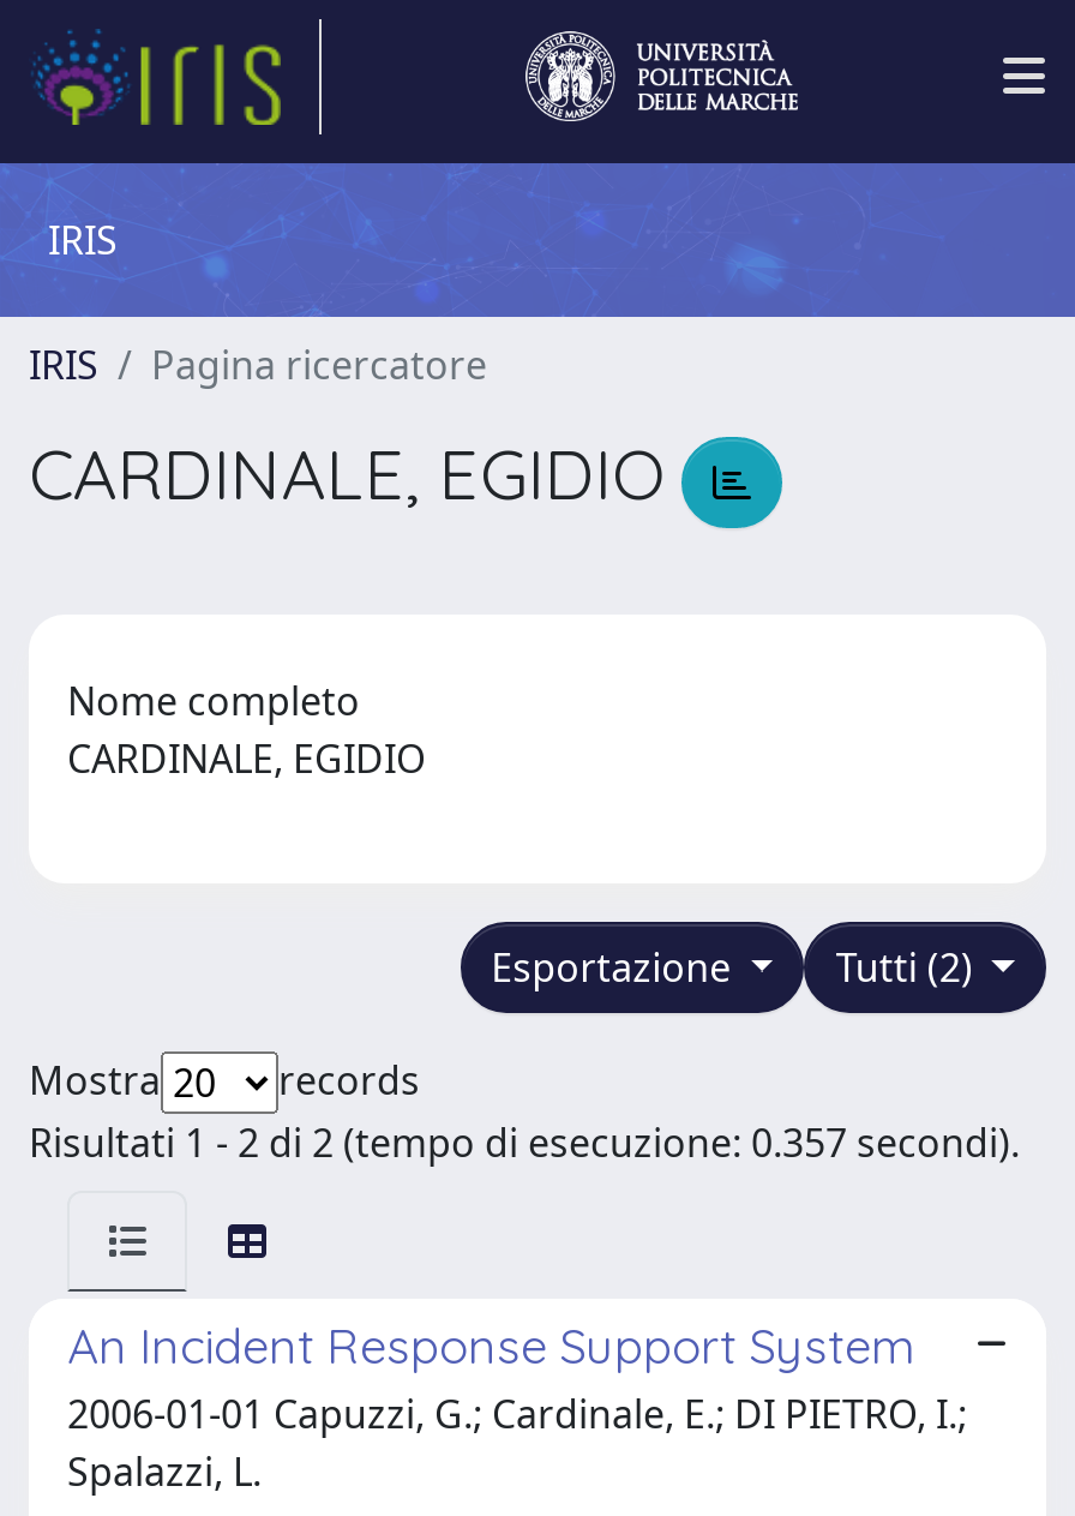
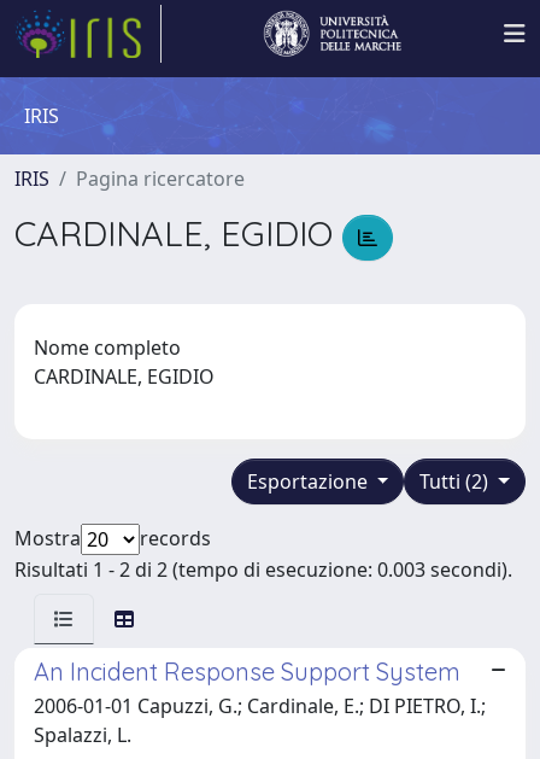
- Risultati 1 - 2 di 2 (tempo di esecuzione: 0.357 secondi).
+ Risultati 1 - 2 di 2 (tempo di esecuzione: 0.003 secondi).
